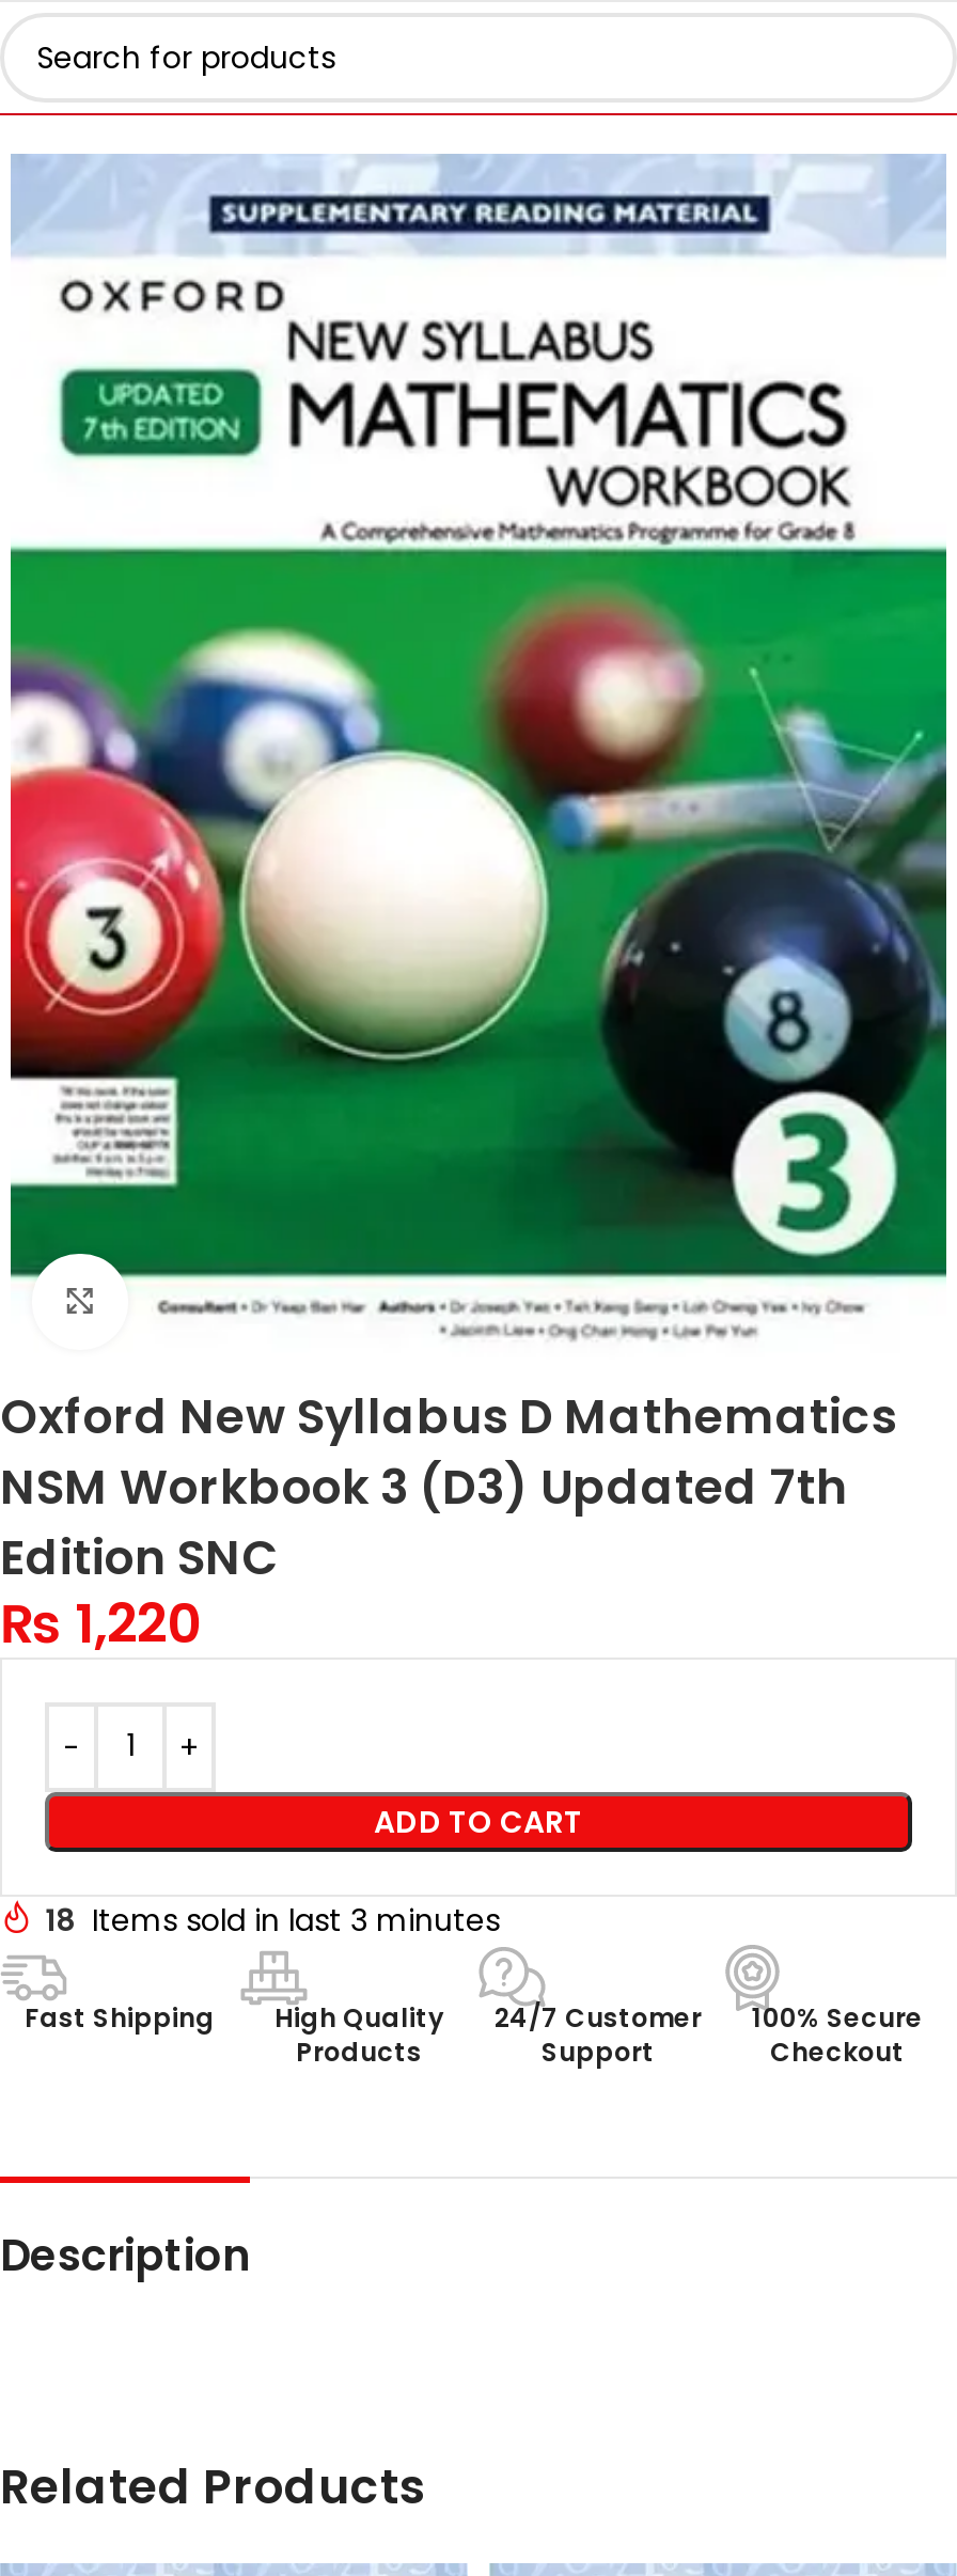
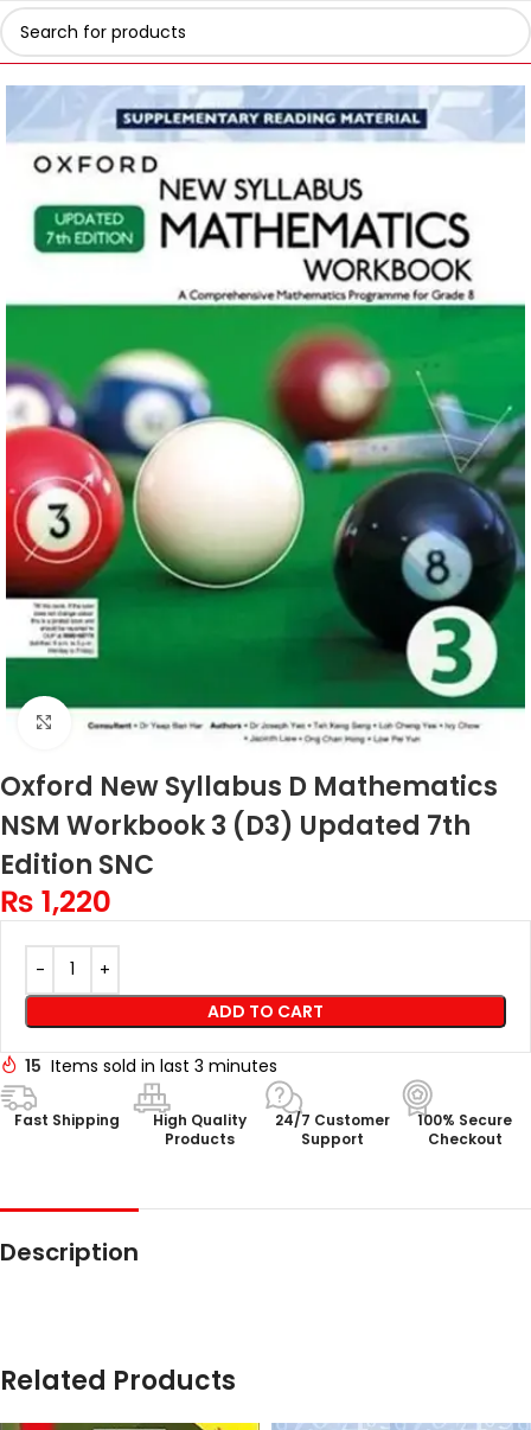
- 18 Items sold in last 3 minutes
+ 15 Items sold in last 3 minutes
